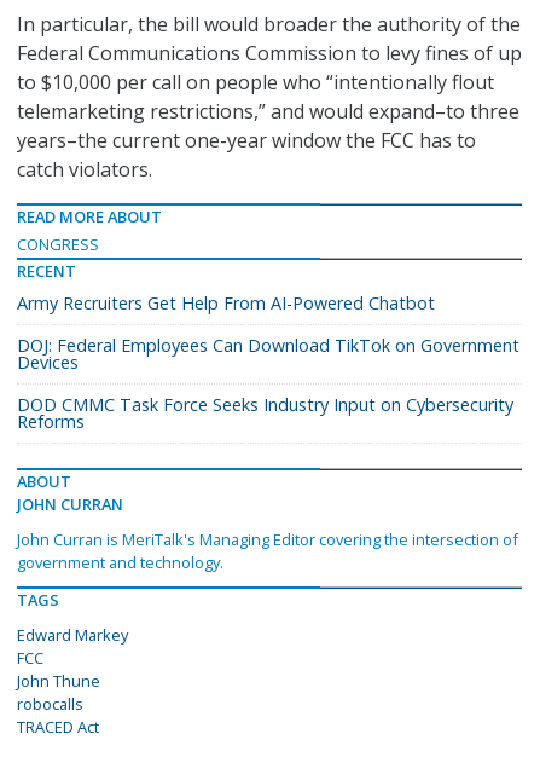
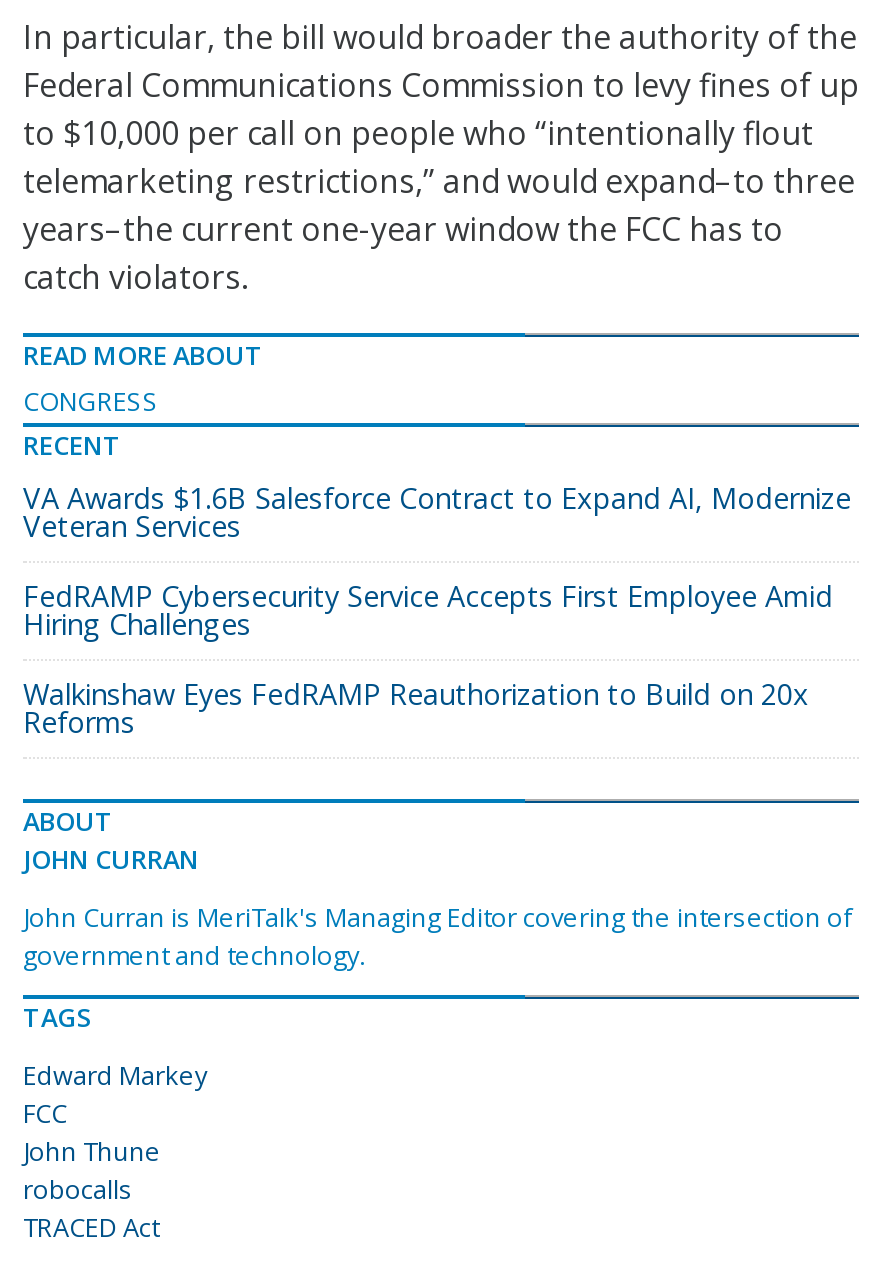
- Army Recruiters Get Help From AI-Powered Chatbot
+ VA Awards $1.6B Salesforce Contract to Expand AI, Modernize
+ Veteran Services

- DOJ: Federal Employees Can Download TikTok on Government
- Devices
+ FedRAMP Cybersecurity Service Accepts First Employee Amid
+ Hiring Challenges

- DOD CMMC Task Force Seeks Industry Input on Cybersecurity
+ Walkinshaw Eyes FedRAMP Reauthorization to Build on 20x
